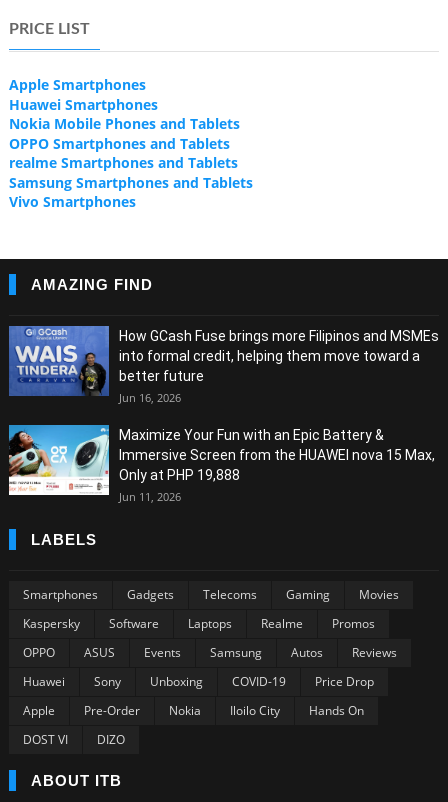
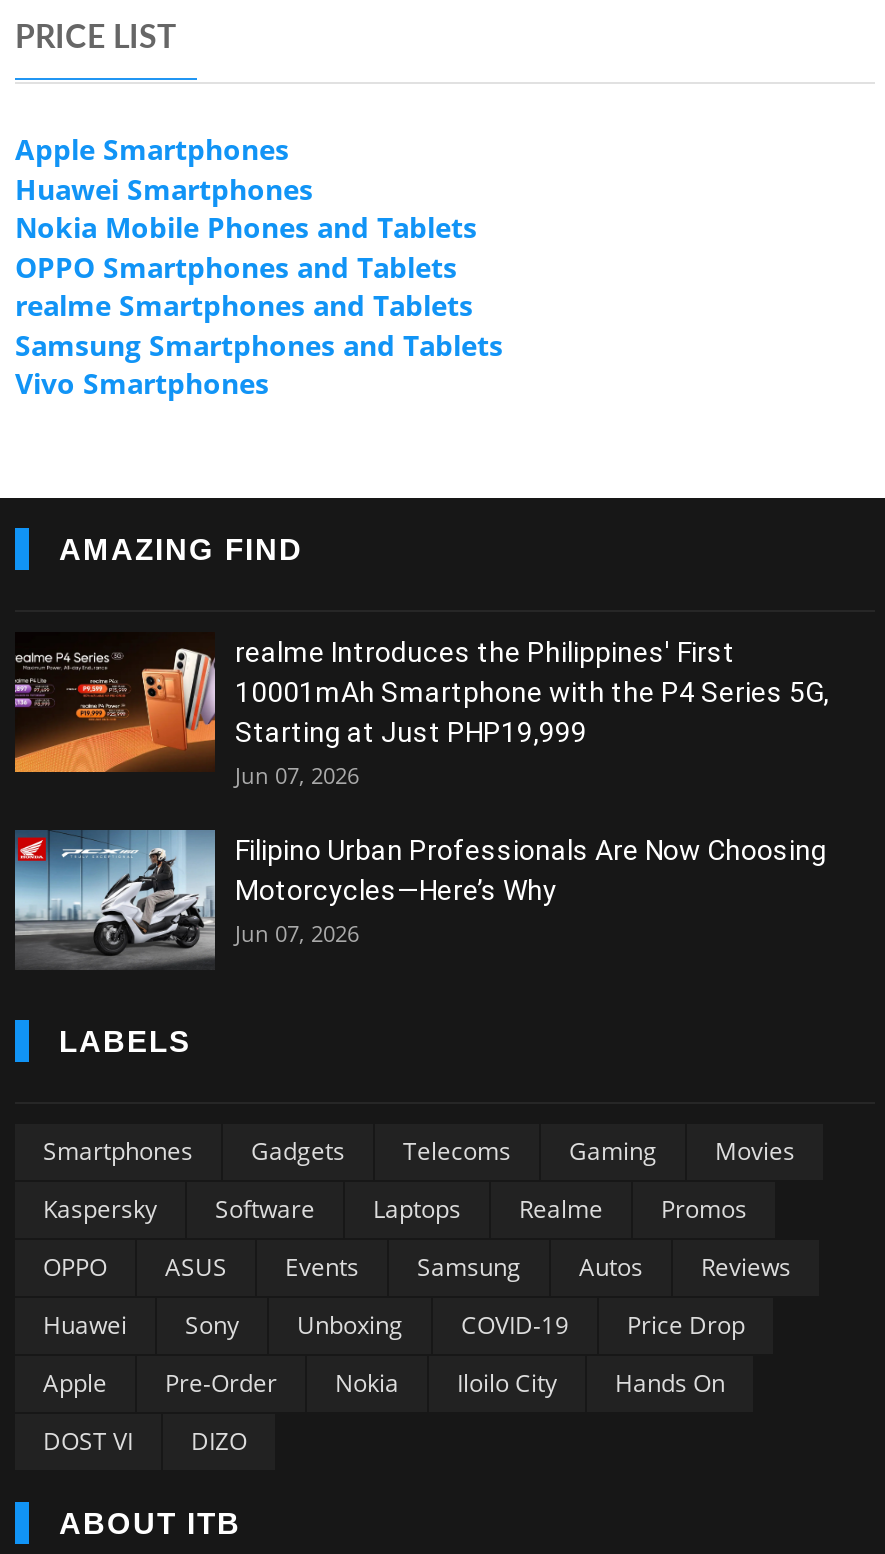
- [image]
- How GCash Fuse brings more Filipinos and MSMEs
- into formal credit, helping them move toward a
- better future
- Jun 16, 2026
+ [image]
+ realme Introduces the Philippines' First
+ 10001mAh Smartphone with the P4 Series 5G,
+ Starting at Just PHP19,999
+ Jun 07, 2026

- [image]
- Maximize Your Fun with an Epic Battery &
- Immersive Screen from the HUAWEI nova 15 Max,
- Only at PHP 19,888
- Jun 11, 2026
+ [image]
+ Filipino Urban Professionals Are Now Choosing
+ Motorcycles—Here’s Why
+ Jun 07, 2026
